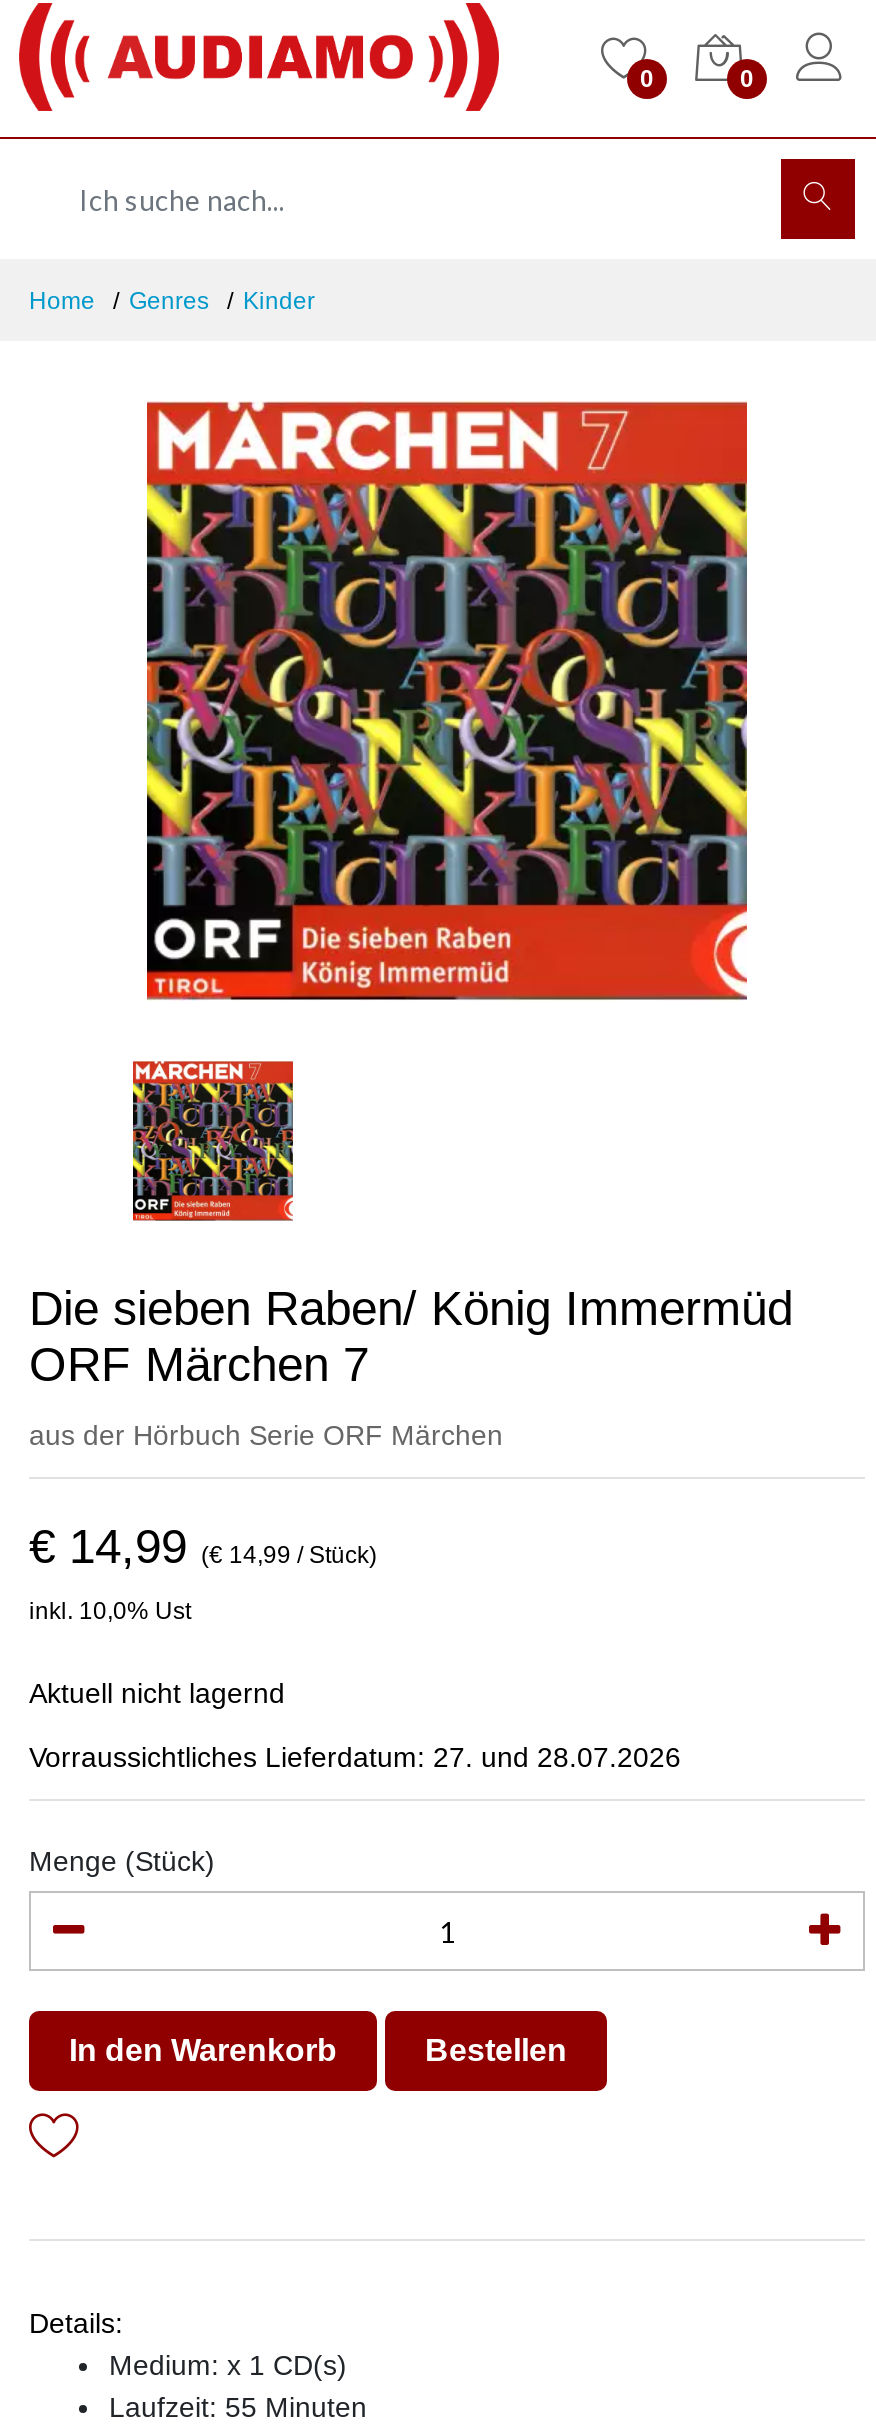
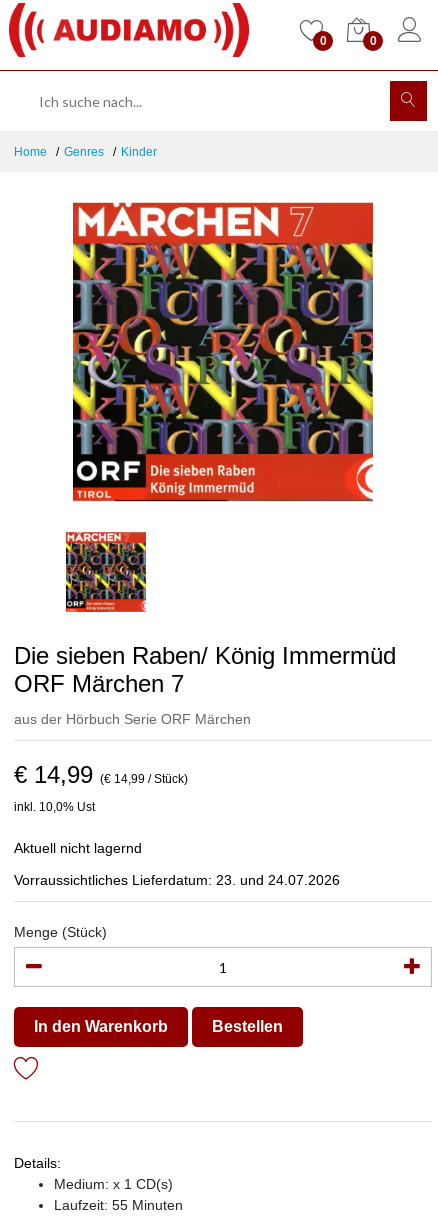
- Vorraussichtliches Lieferdatum: 27. und 28.07.2026
+ Vorraussichtliches Lieferdatum: 23. und 24.07.2026
